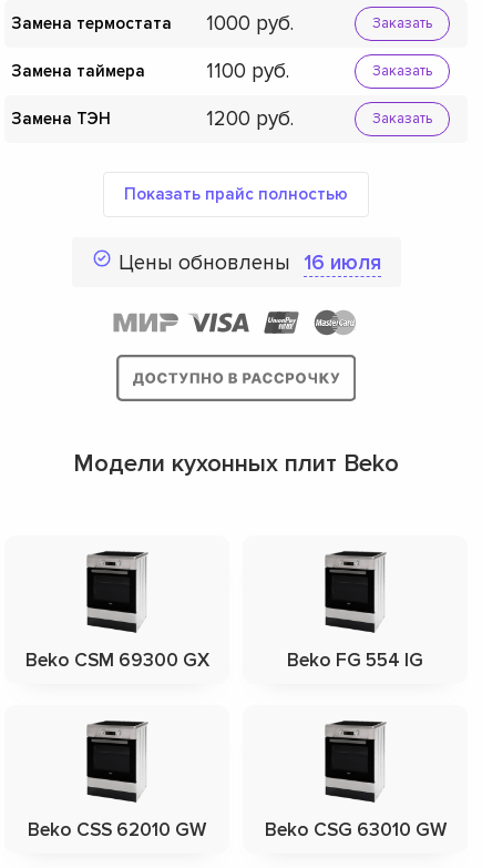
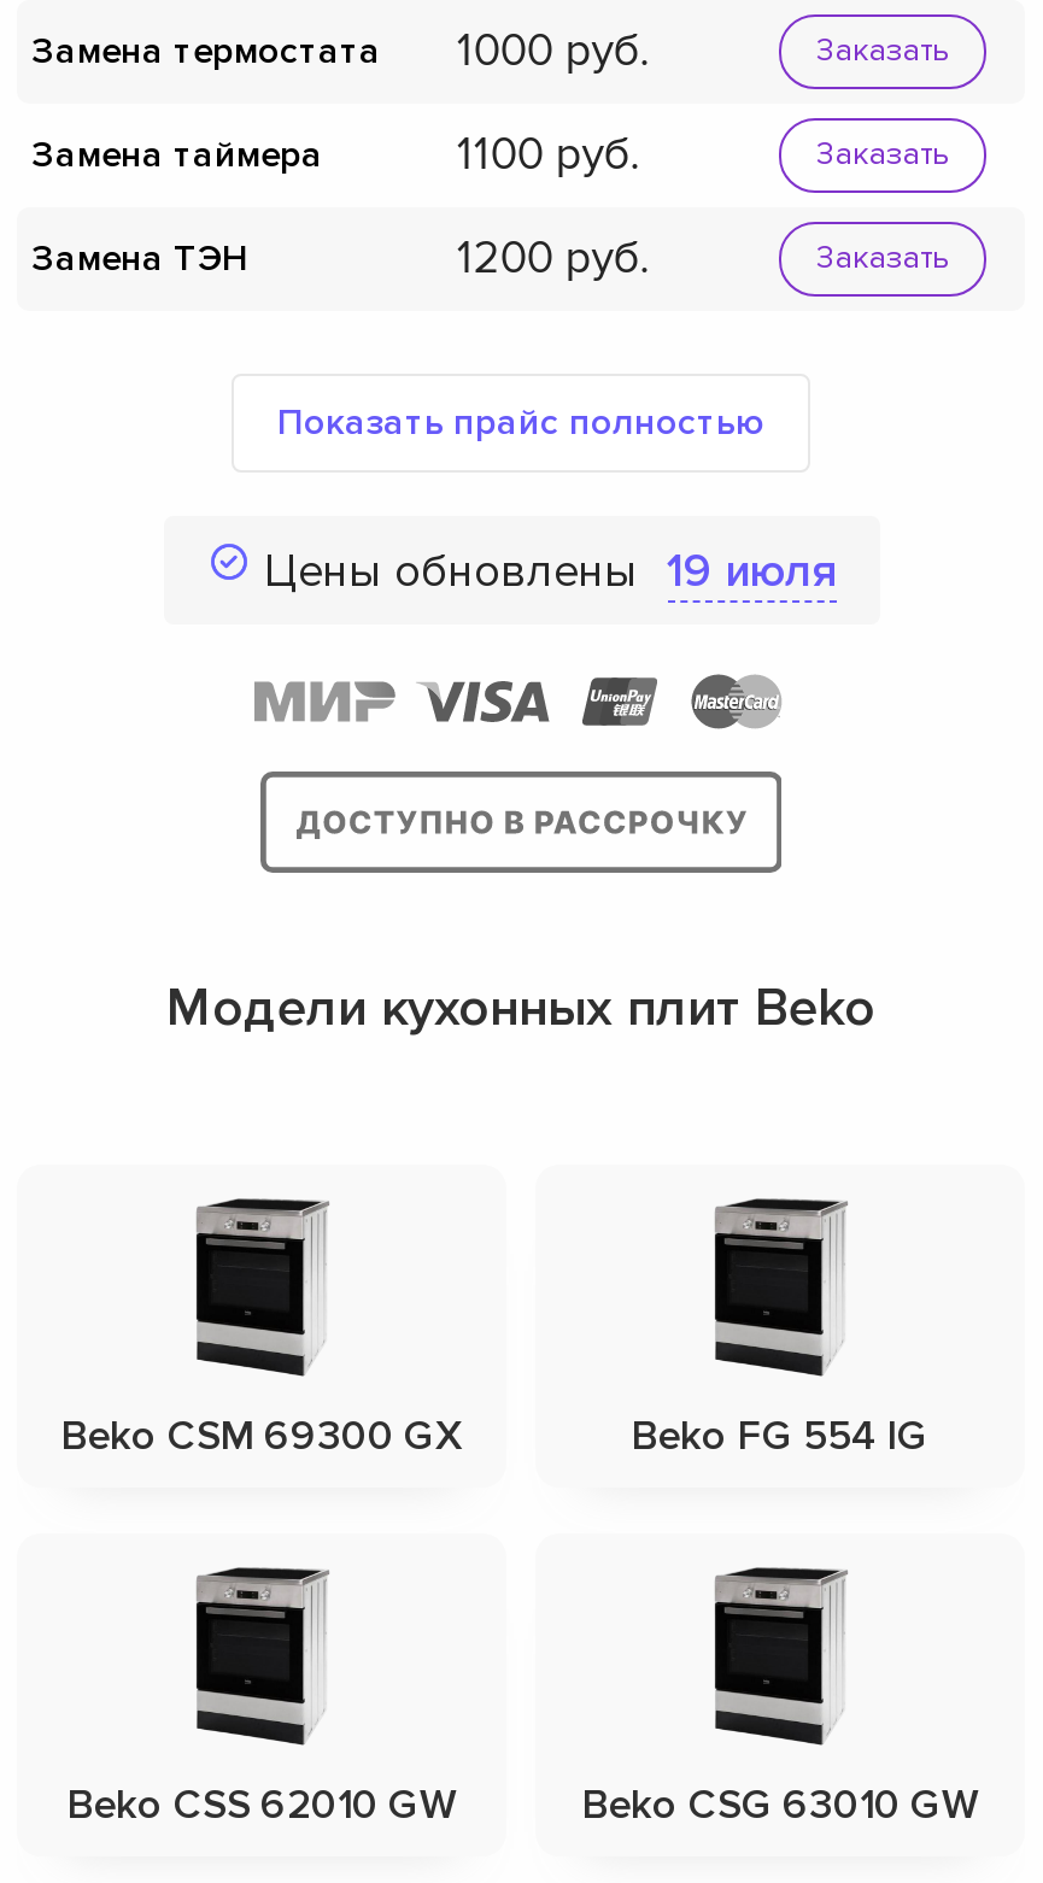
- Цены обновлены 16 июля
+ Цены обновлены 19 июля
